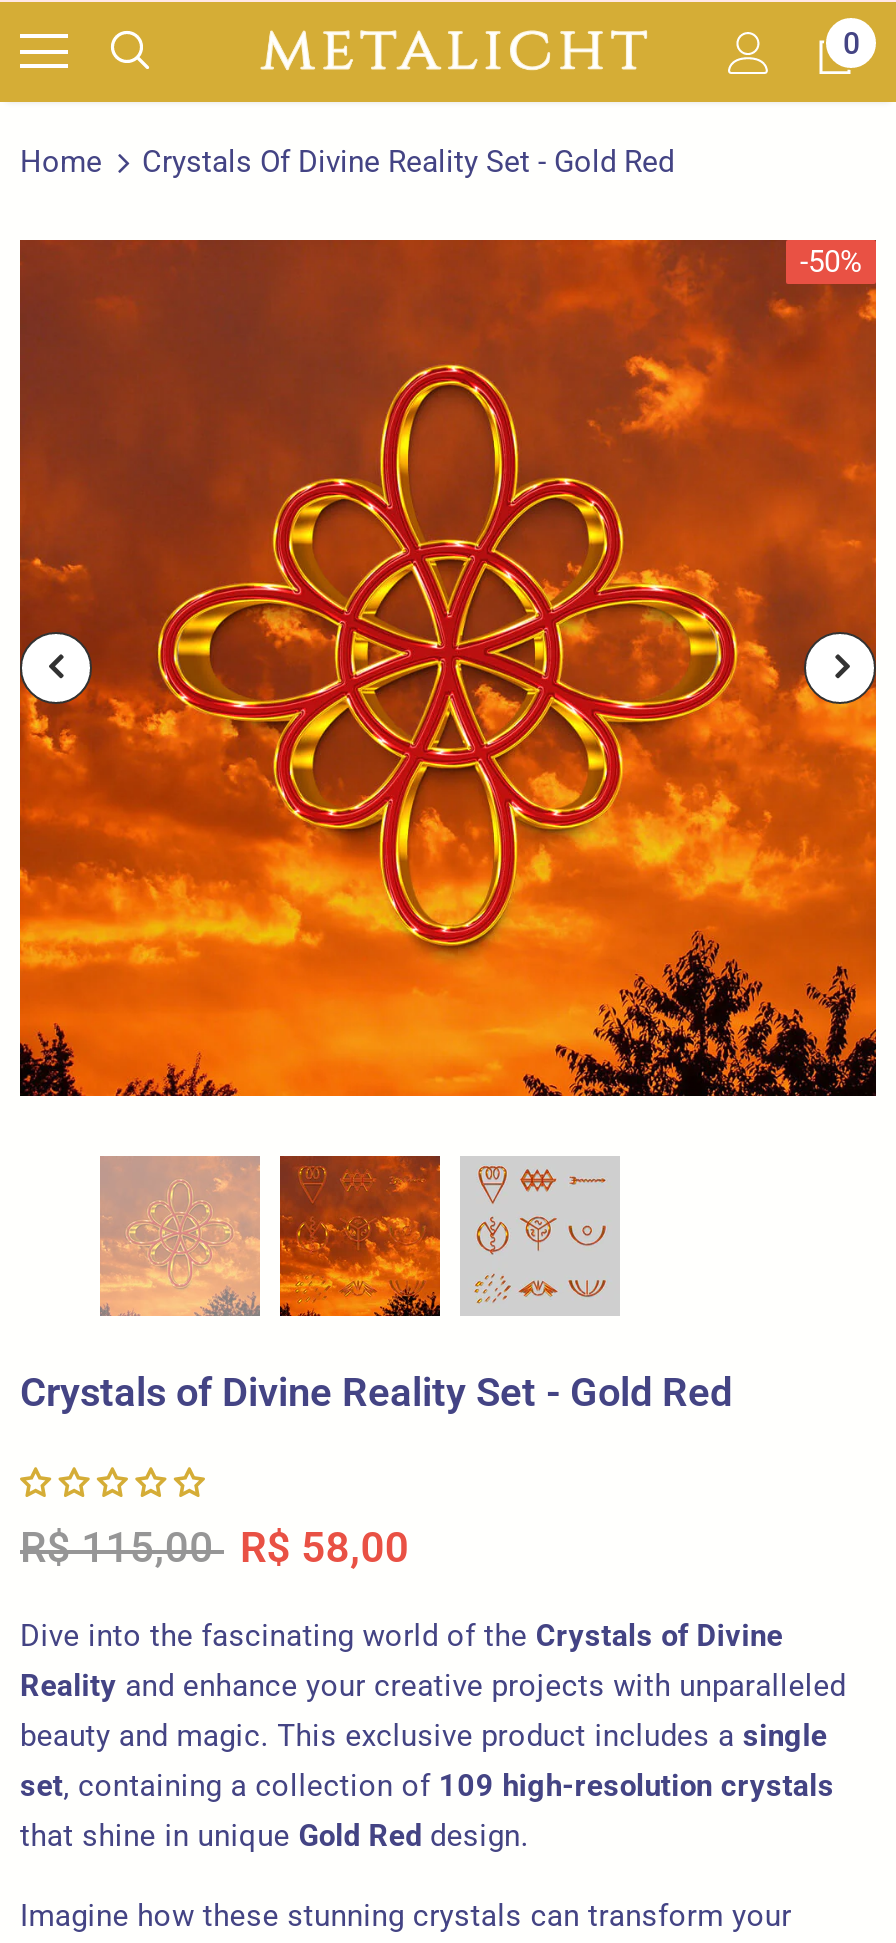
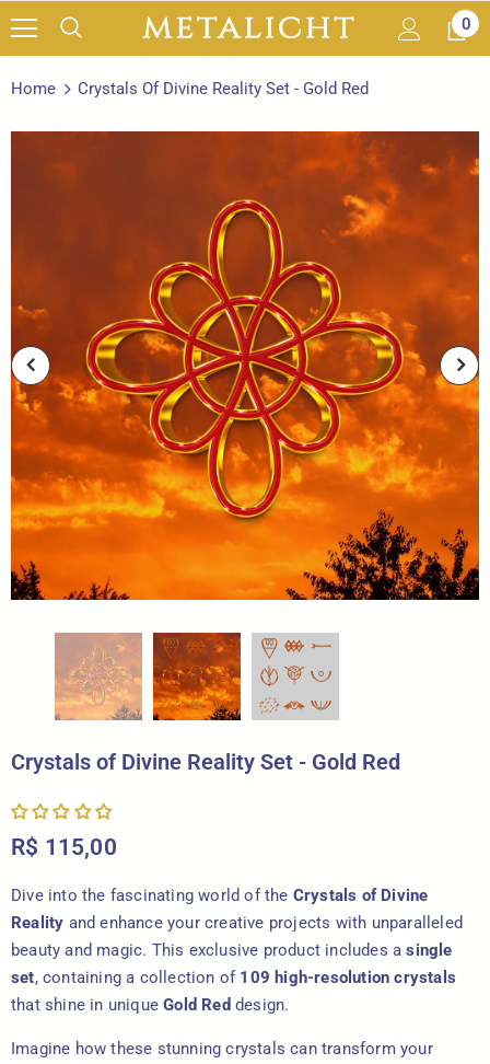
- -50%

- R$ 115,00 R$ 58,00
+ R$ 115,00
